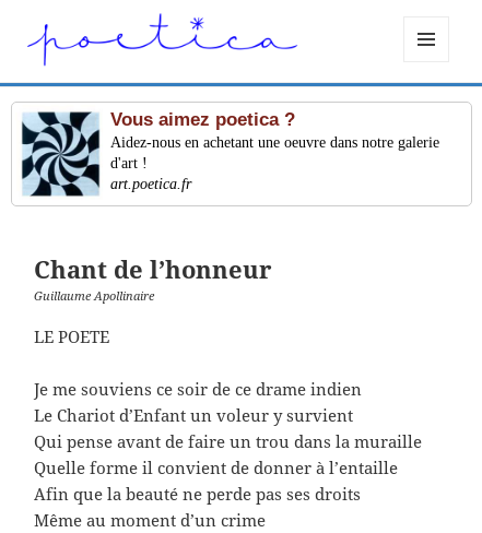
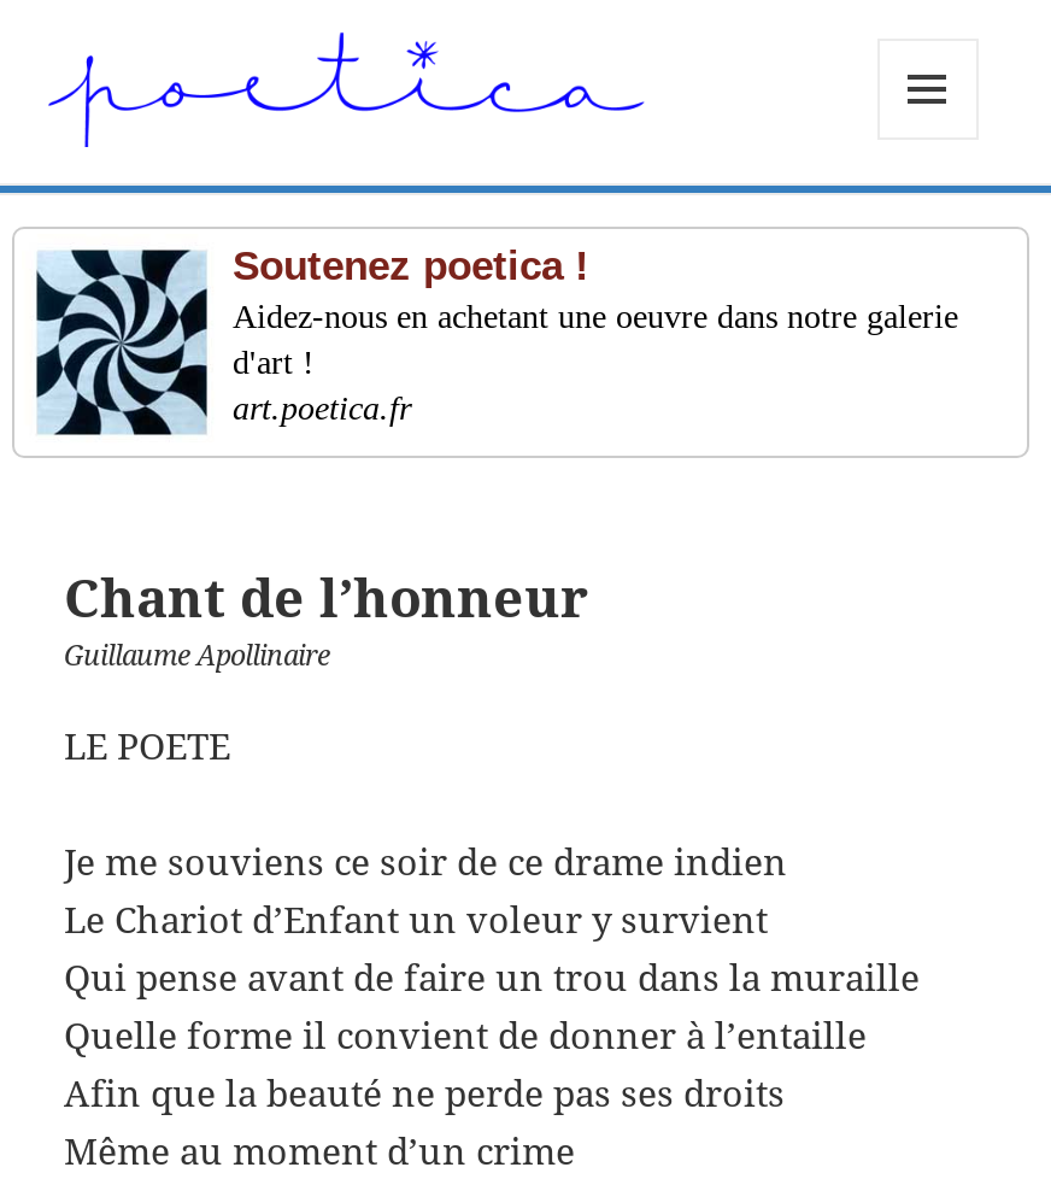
- Vous aimez poetica ?
+ Soutenez poetica !
